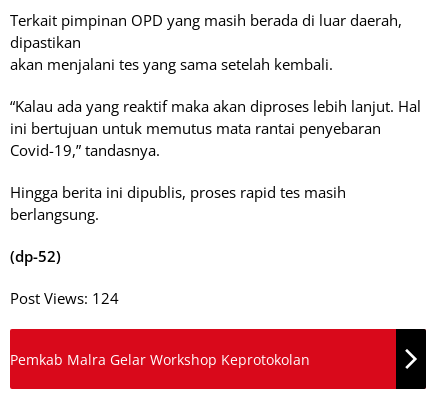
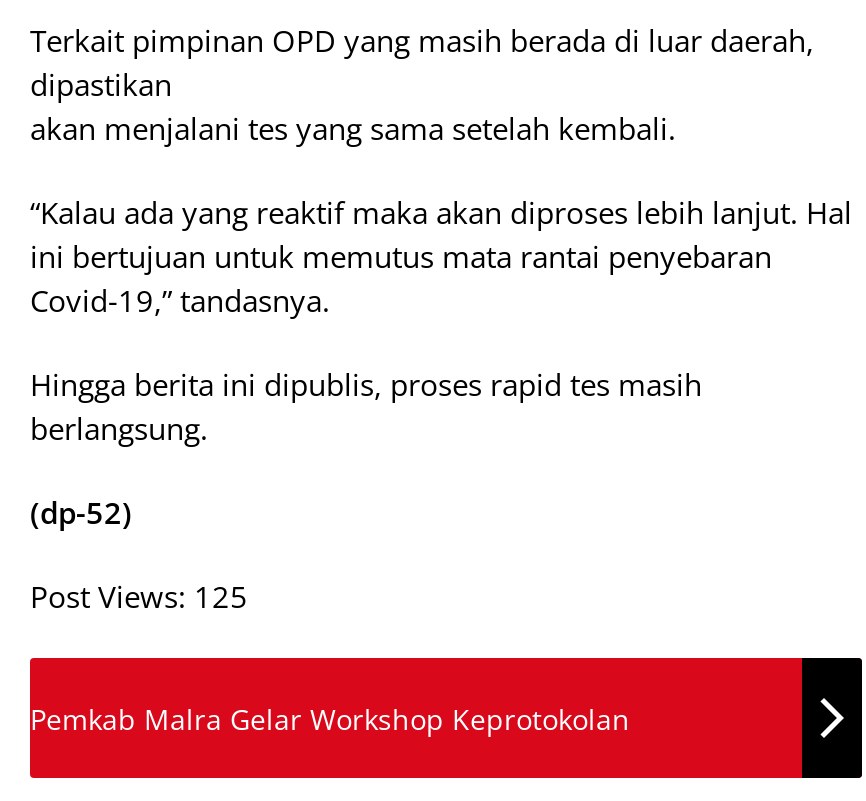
- Post Views: 124
+ Post Views: 125
